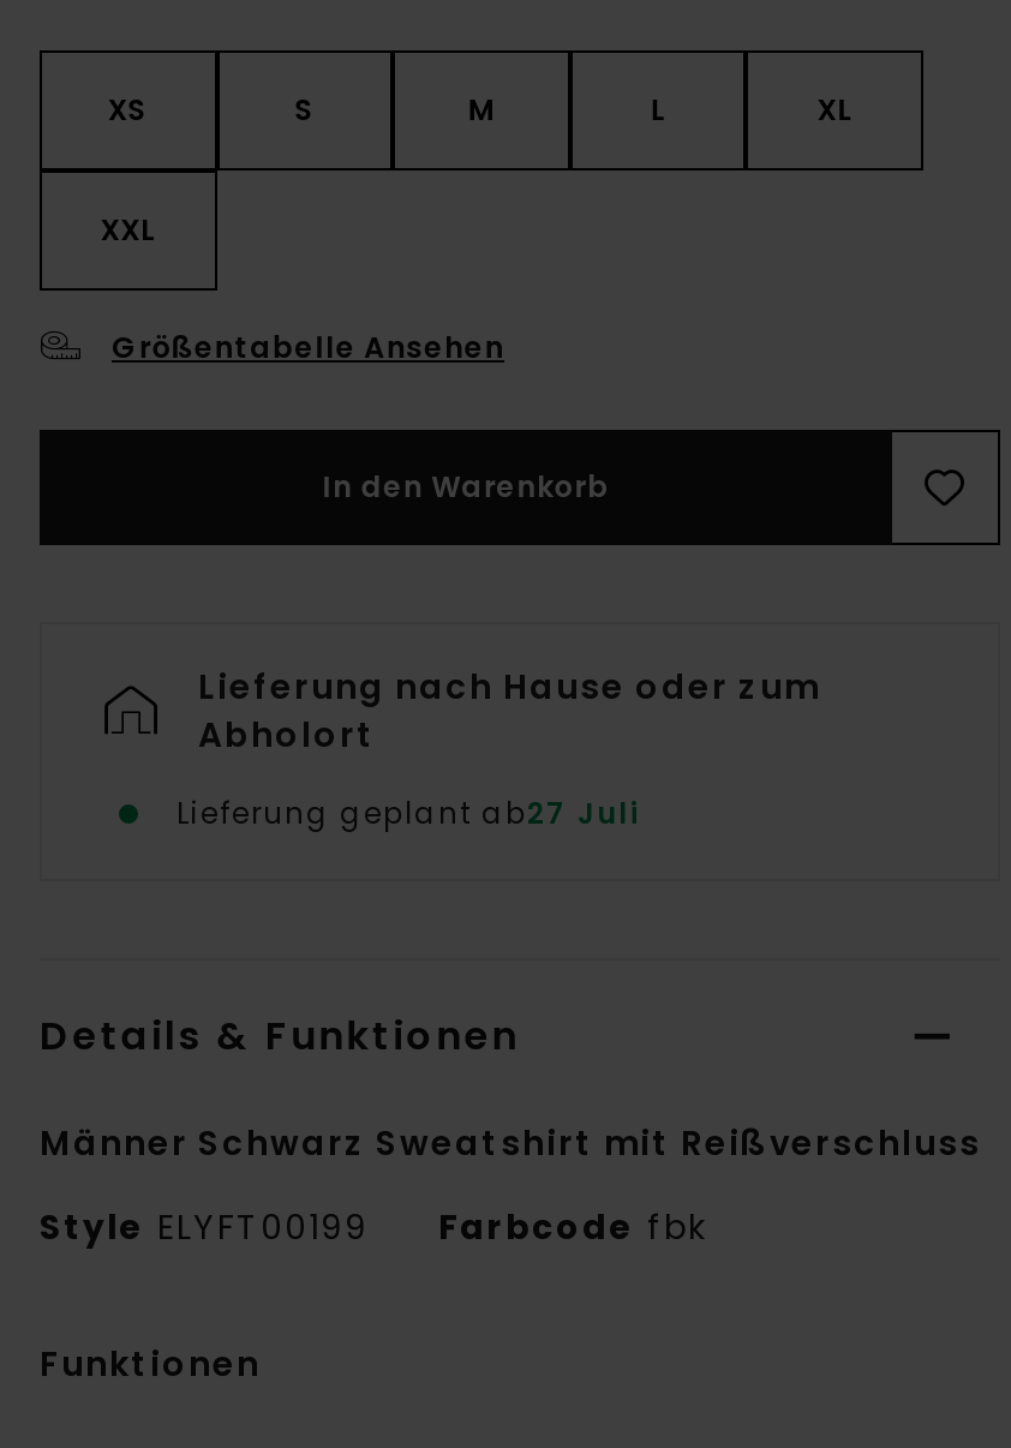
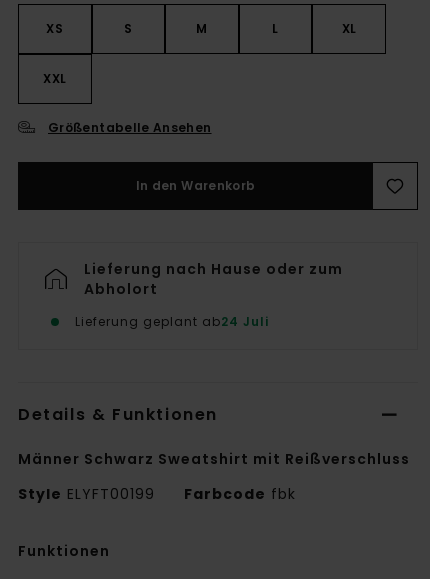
- Lieferung geplant ab27 Juli
+ Lieferung geplant ab24 Juli
